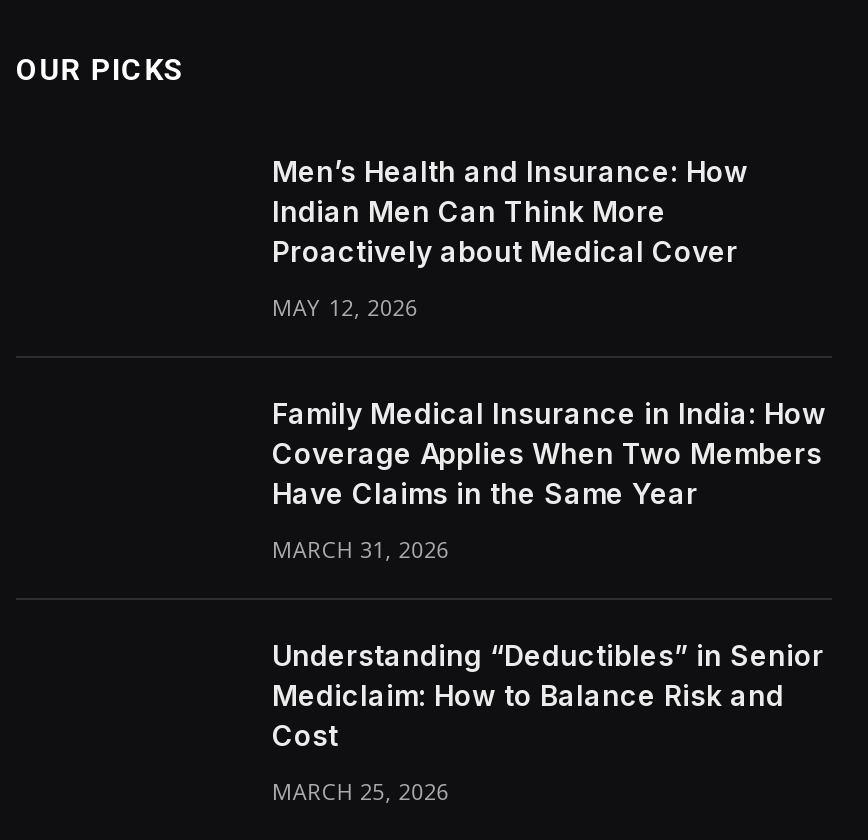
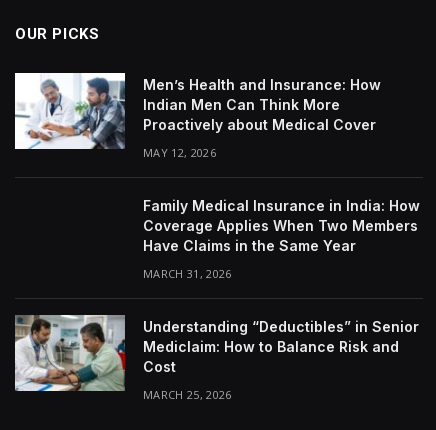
+ [image]

+ [image]
